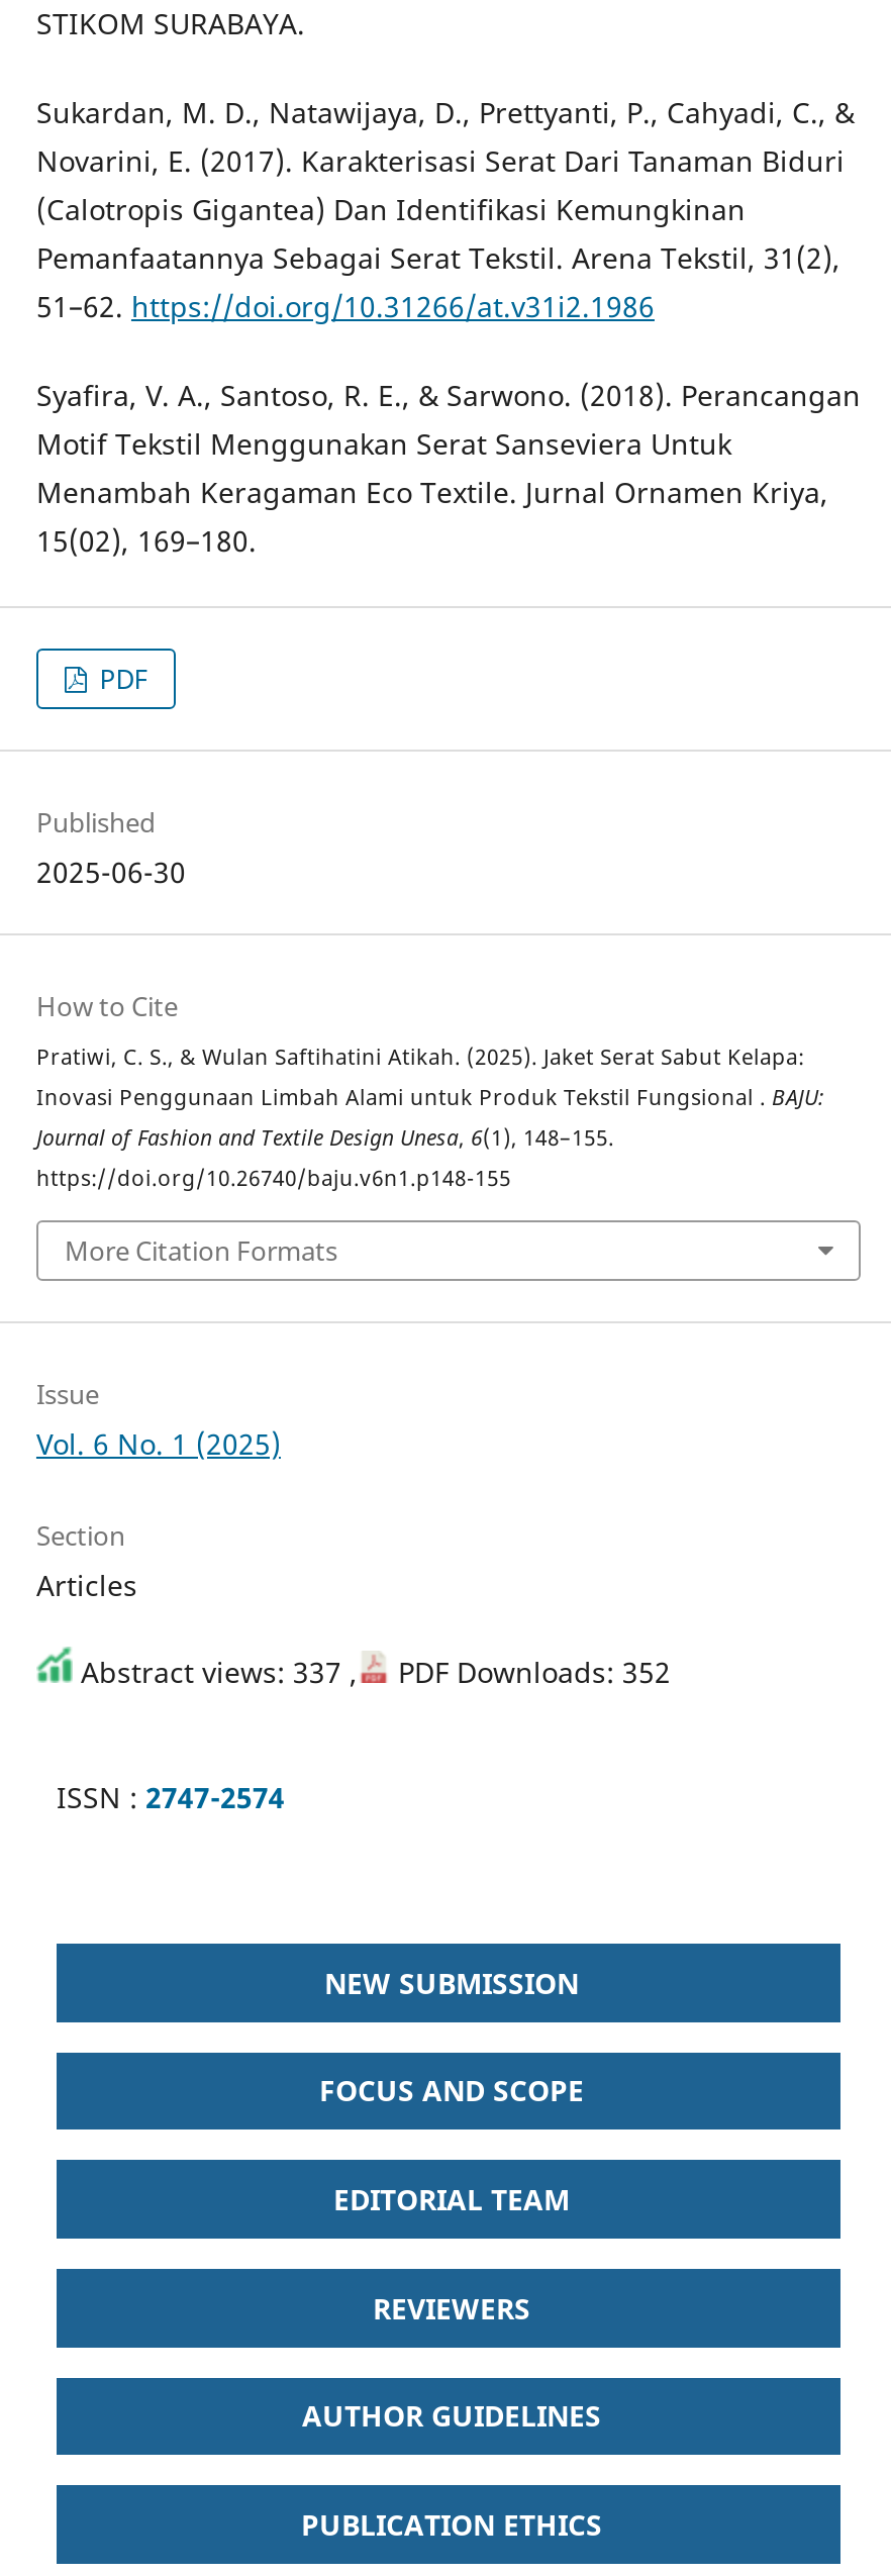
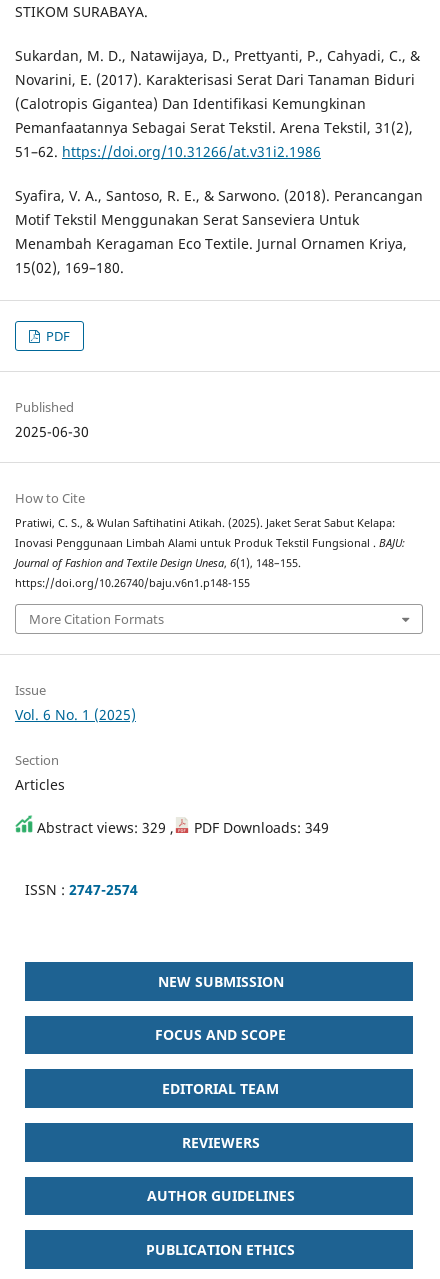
- Abstract views: 337 ,
+ Abstract views: 329 ,

- PDF Downloads: 352
+ PDF Downloads: 349
